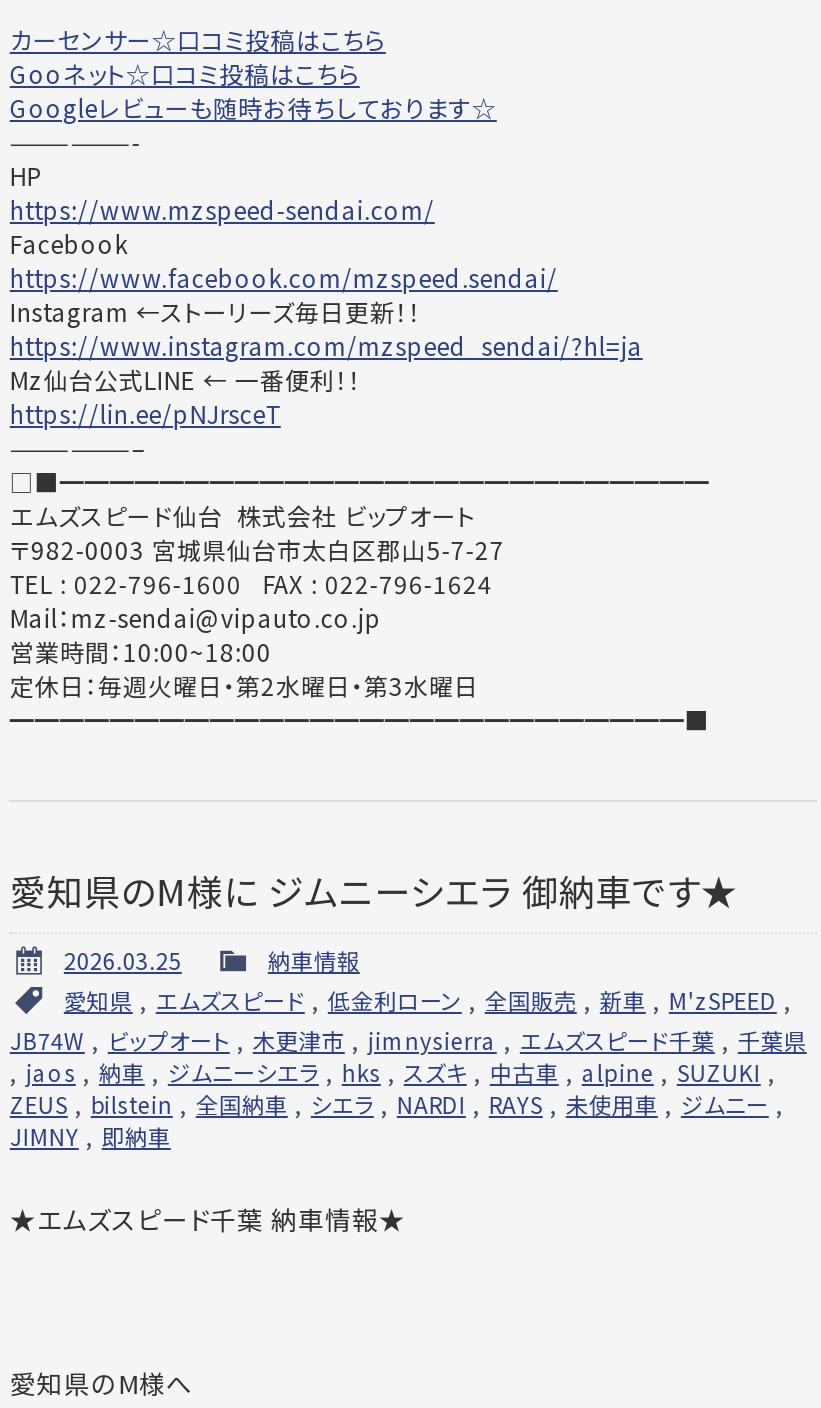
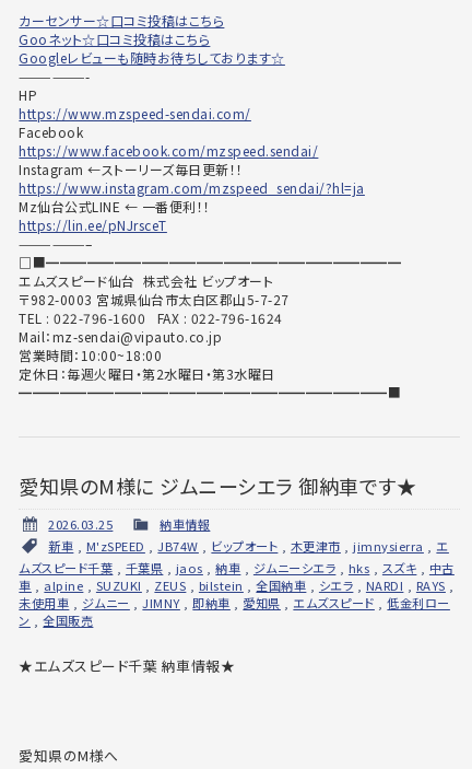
- 愛知県,エムズスピード,低金利ローン,全国販売,新車, M'zSPEED,
- JB74W,ビップオート,木更津市, jimnysierra,エムズスピード千葉,千葉県
- ,jaos,納車,ジムニーシエラ,hks,スズキ,中古車,alpine,SUZUKI,
- ZEUS, bilstein,全国納車,シエラ, NARDI, RAYS,未使用車,ジムニー,
- JIMNY,即納車
+ 新車, M'zSPEED, JB74W,ビップオート,木更津市, jimnysierra,エ
+ ムズスピード千葉,千葉県, jaos,納車,ジムニーシエラ, hks,スズキ,中古
+ 車,alpine,SUZUKI,ZEUS,bilstein,全国納車,シエラ,NARDI,RAYS,
+ 未使用車,ジムニー, JIMNY,即納車,愛知県,エムズスピード,低金利ロー
+ ン,全国販売
